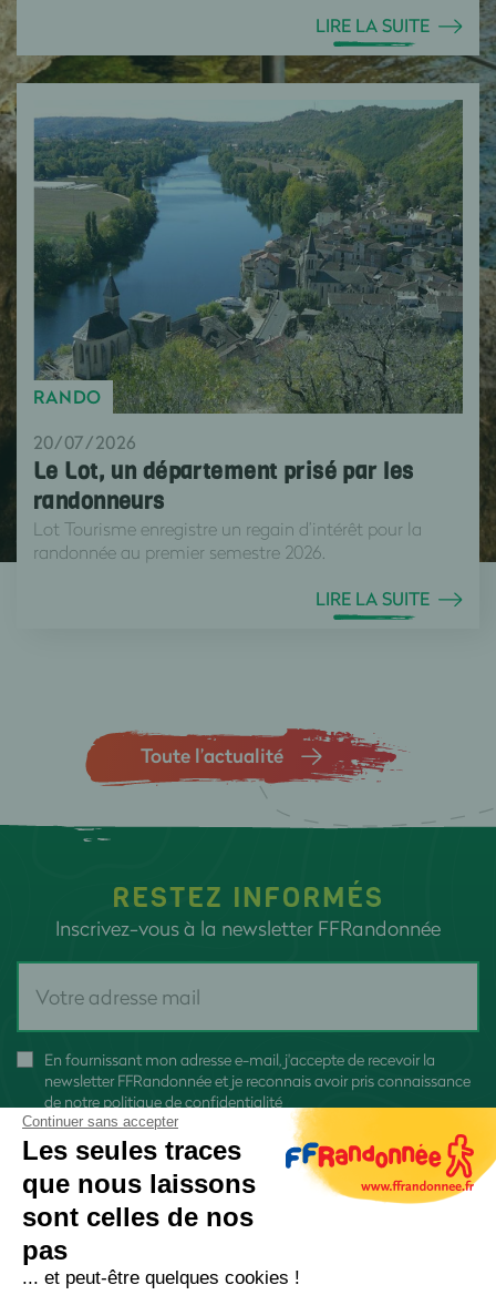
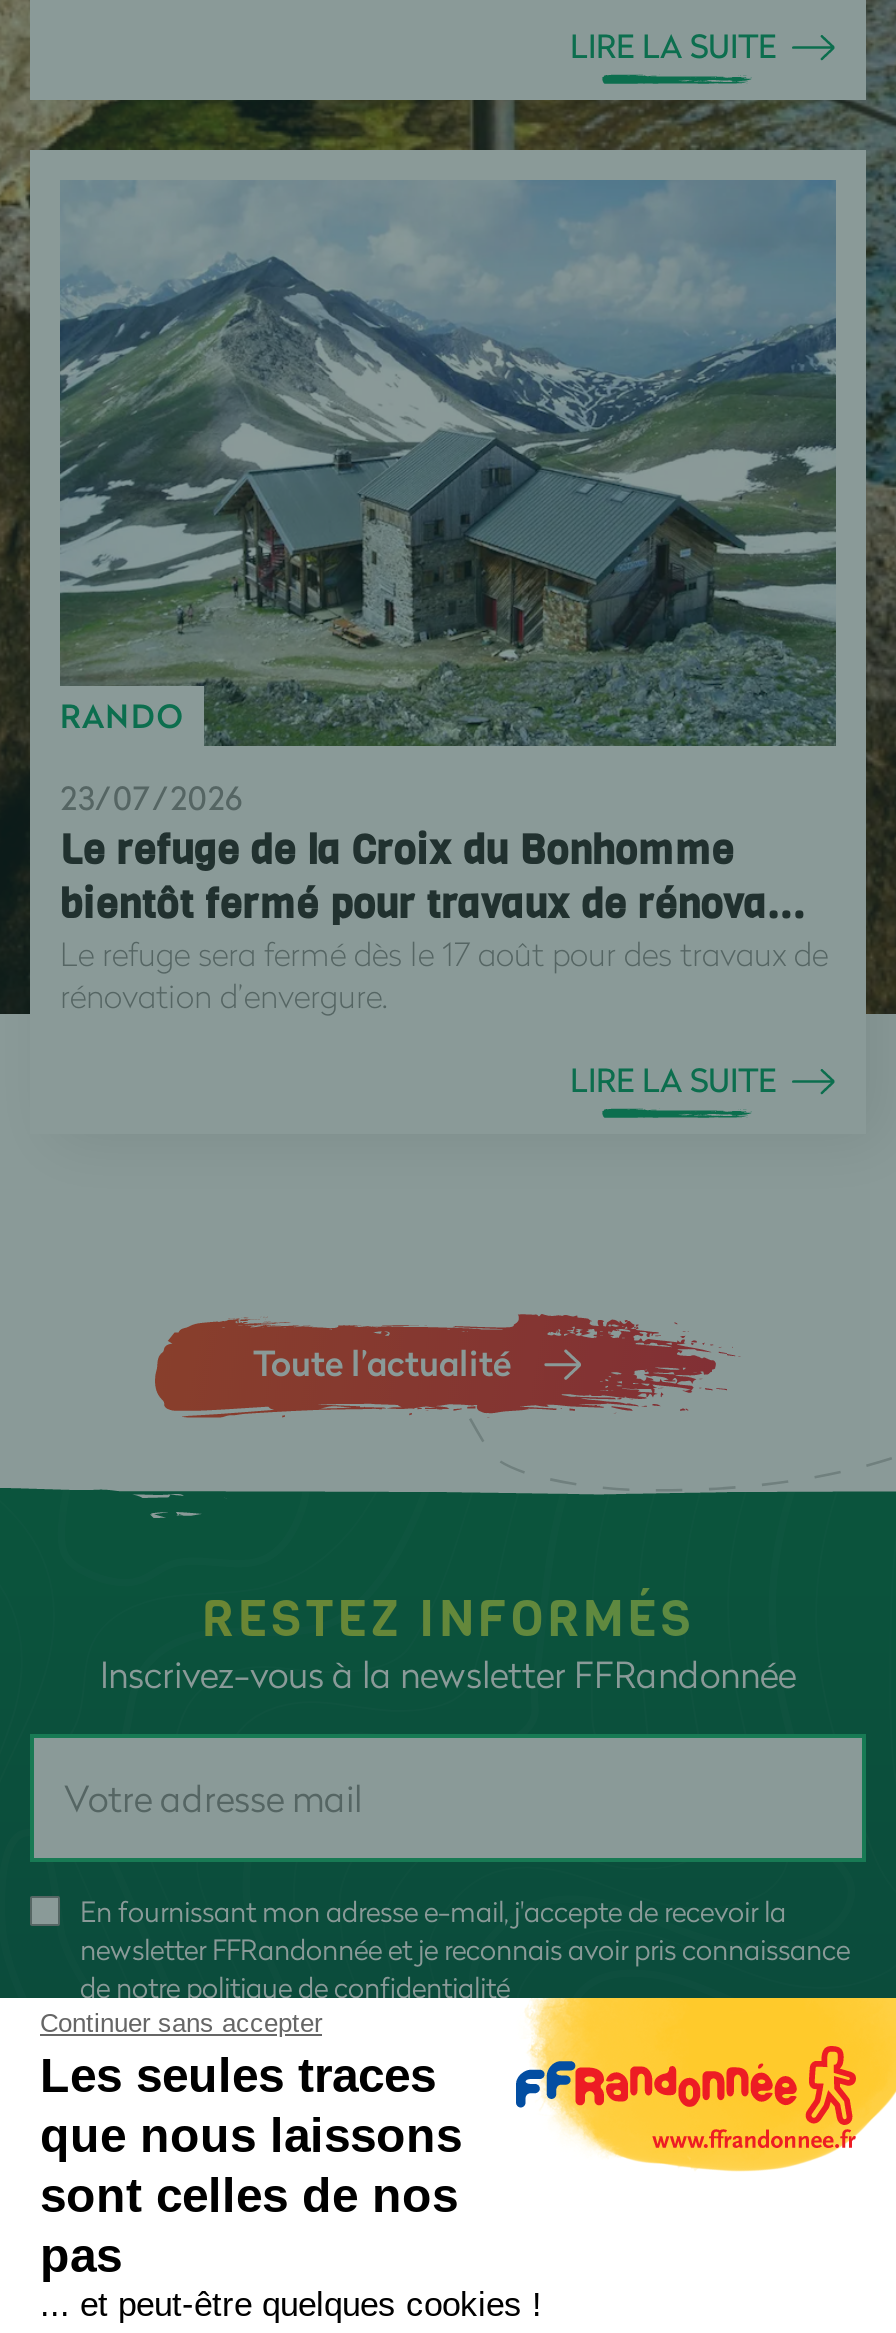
- [image]
- 20/07/2026
- Le Lot, un département prisé par les
- randonneurs
- Lot Tourisme enregistre un regain d’intérêt pour la
- randonnée au premier semestre 2026.
+ [image]
+ 23/07/2026
+ Le refuge de la Croix du Bonhomme
+ bientôt fermé pour travaux de rénova...
+ Le refuge sera fermé dès le 17 août pour des travaux de
+ rénovation d’envergure.
